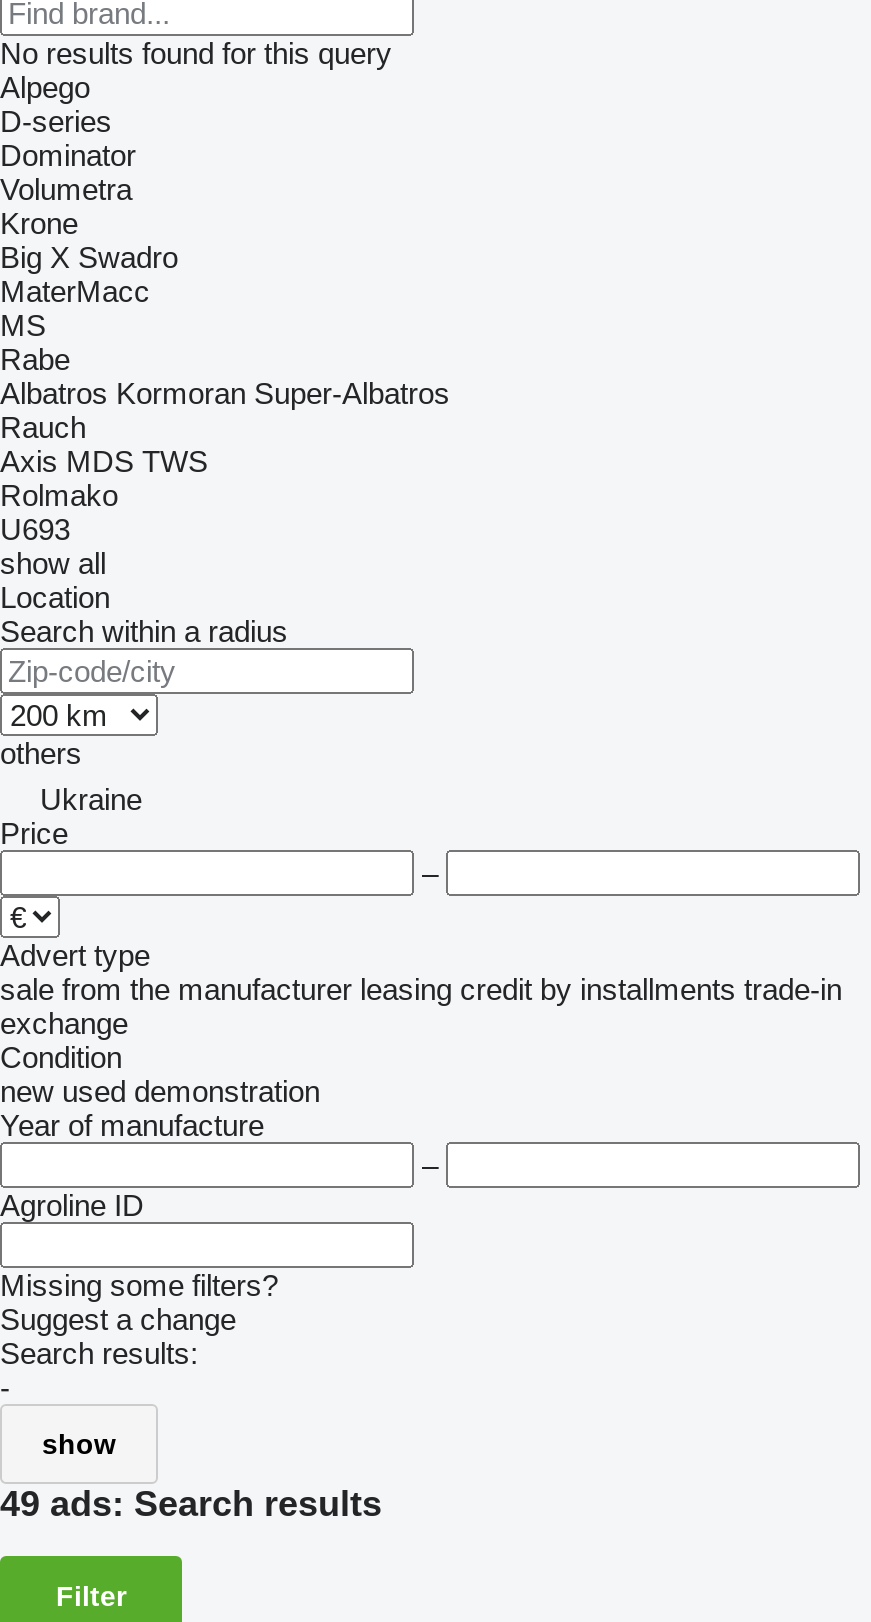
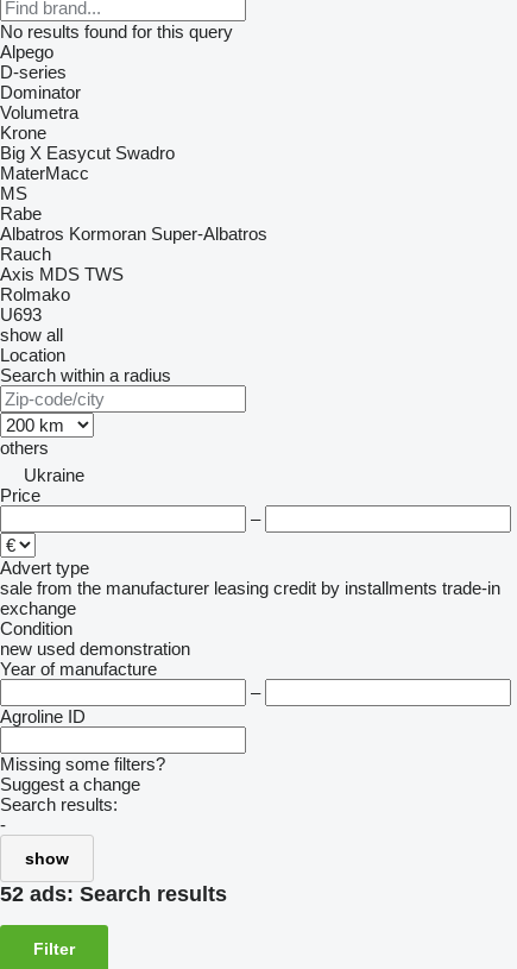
- Big X Swadro
+ Big X Easycut Swadro

- 49 ads: Search results
+ 52 ads: Search results
